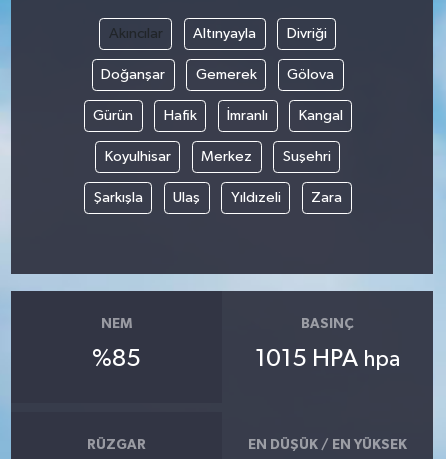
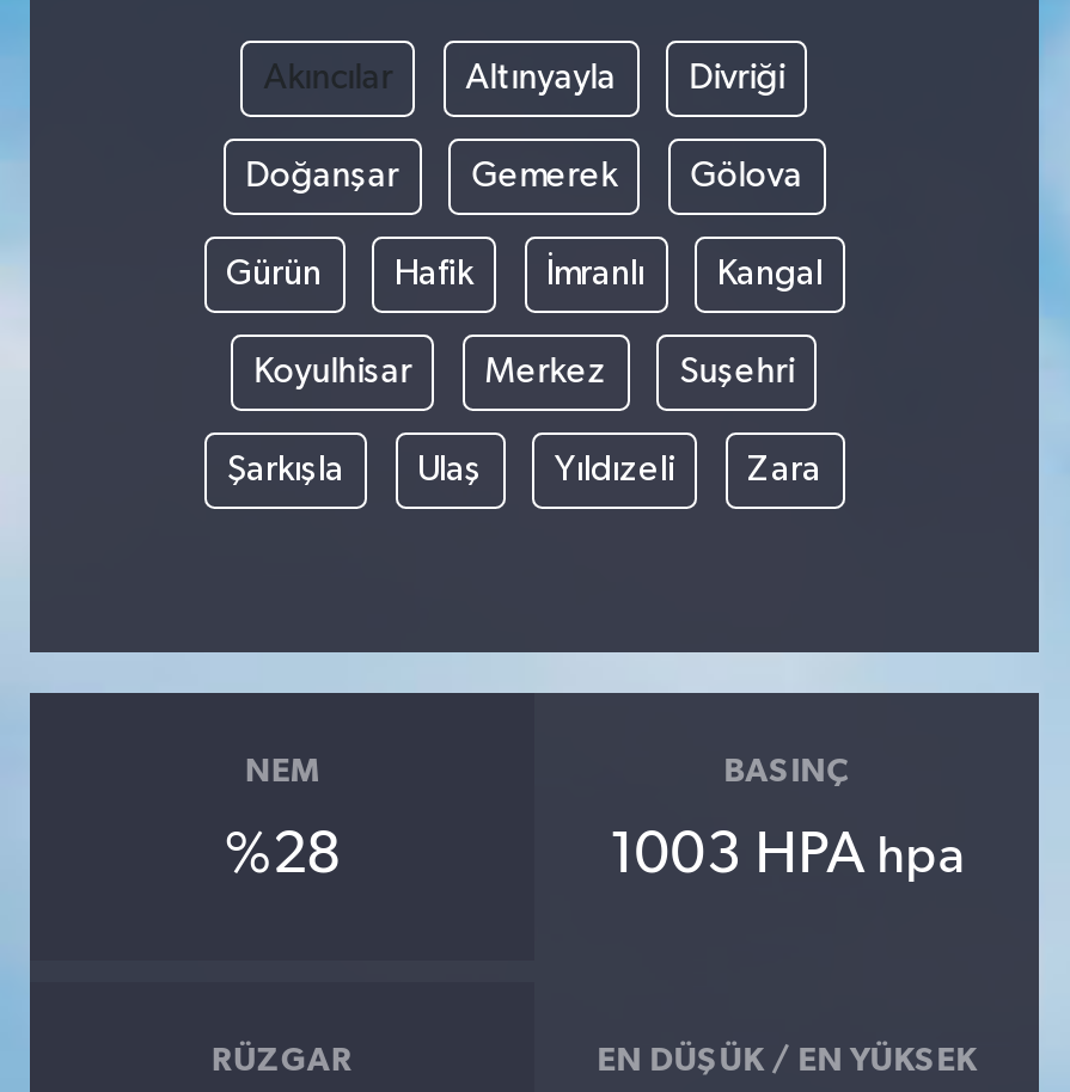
- %85
+ %28

- 1015 HPA hpa
+ 1003 HPA hpa
